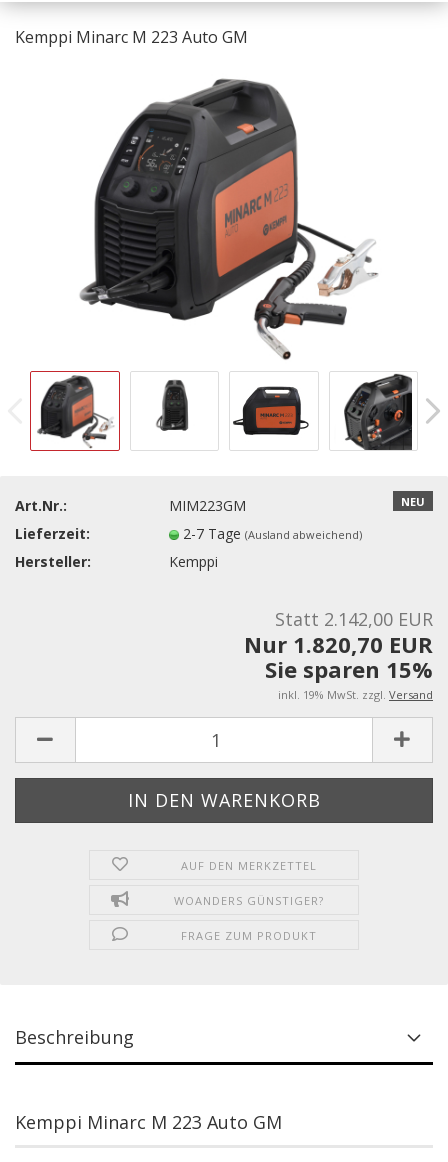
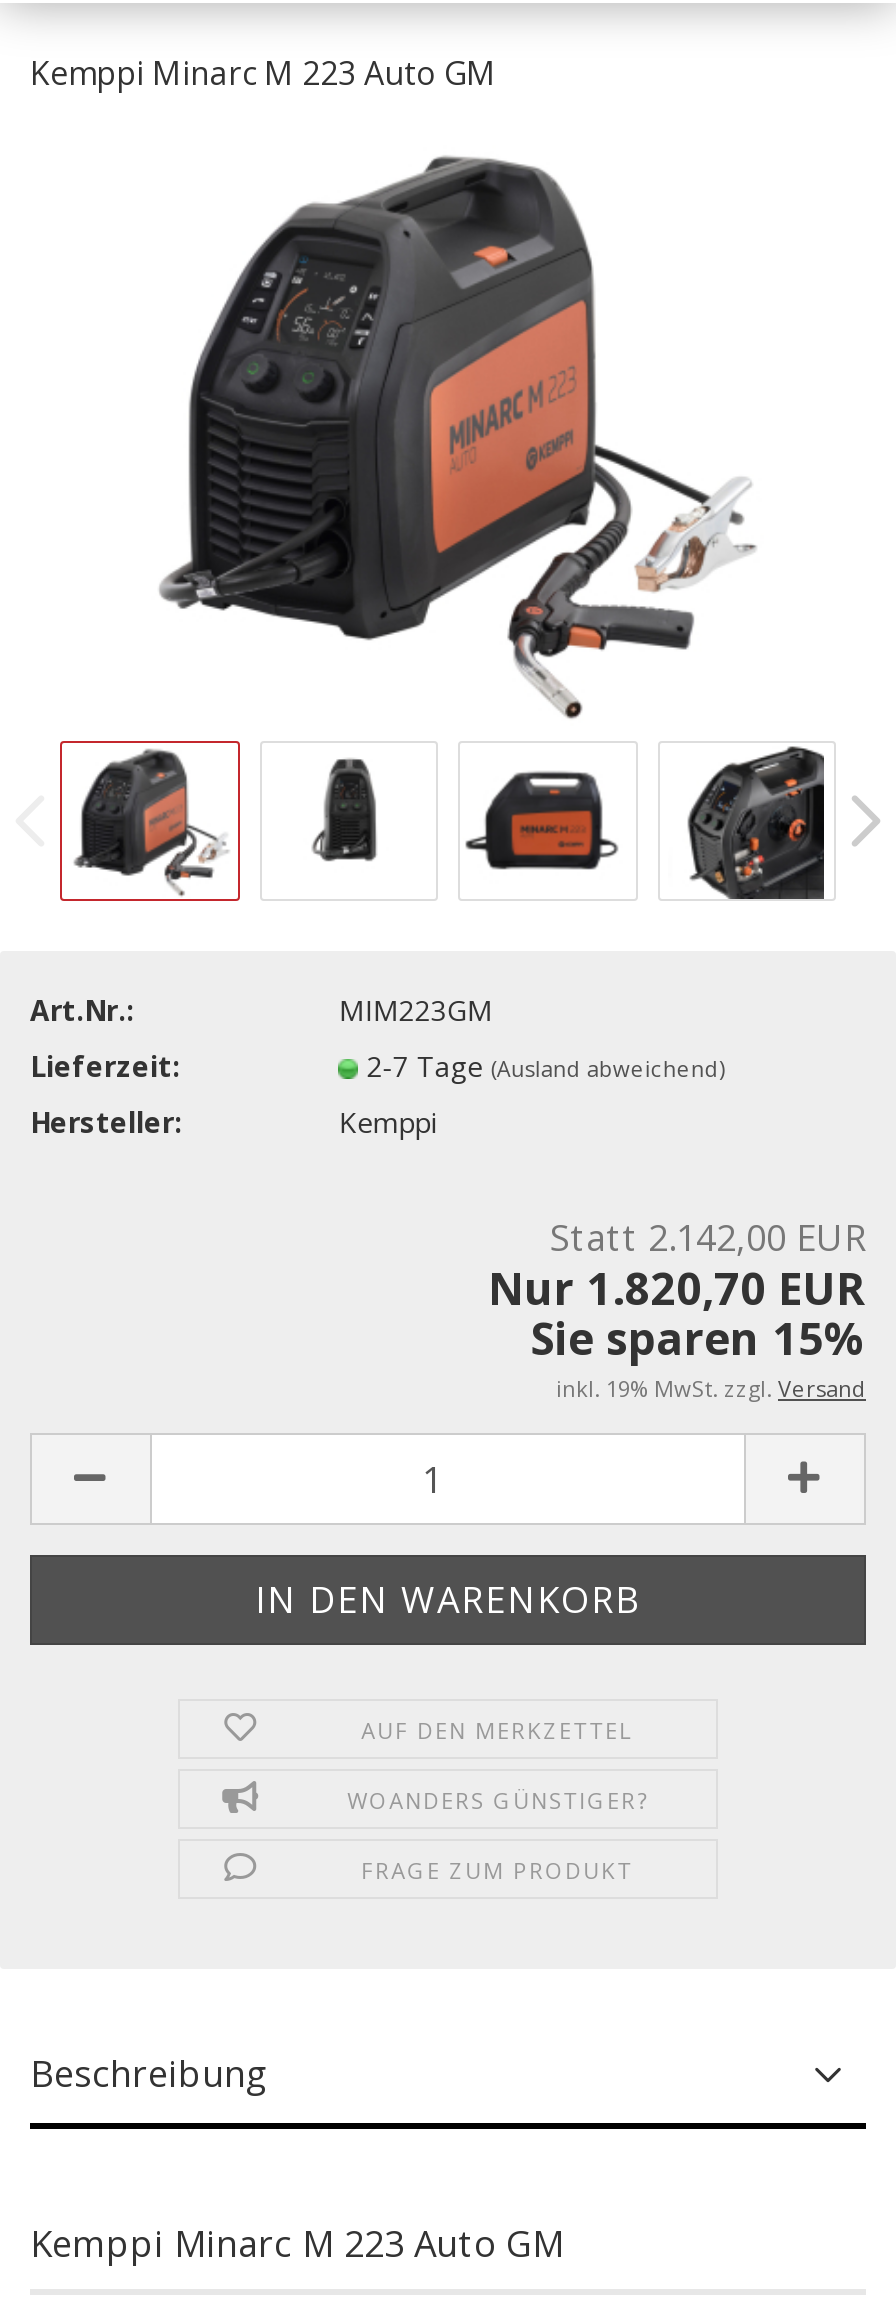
- NEU
